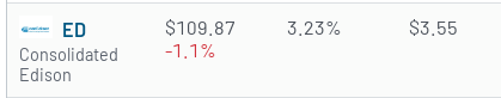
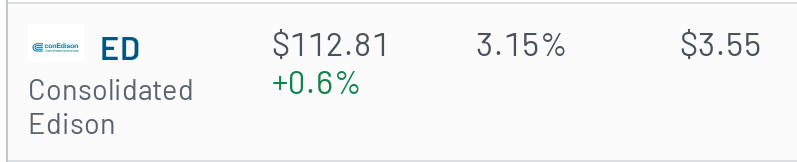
- $109.87
+ $112.81

- 3.23%
+ 3.15%

- -1.1%
+ +0.6%
